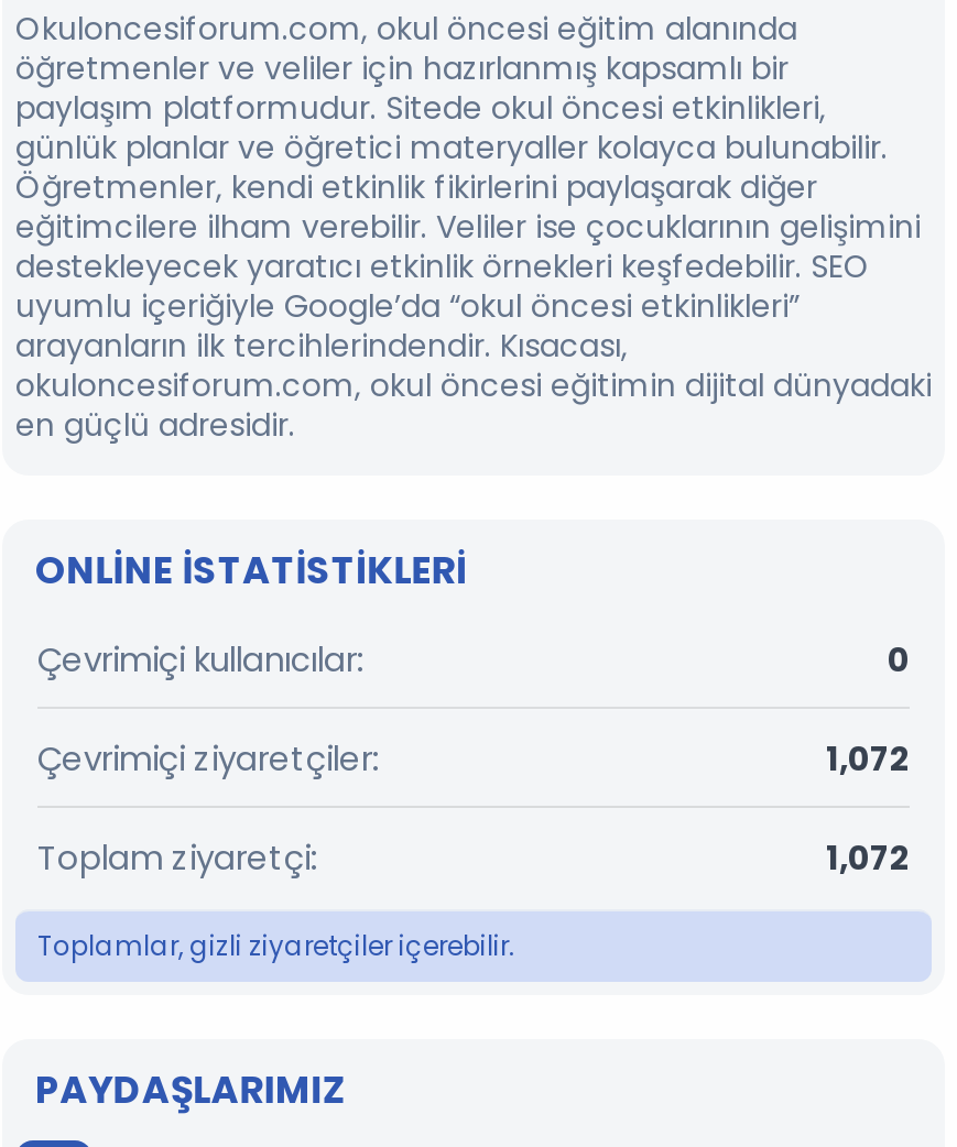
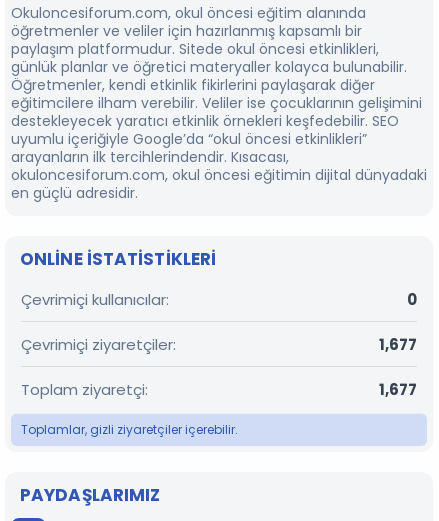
- 1,072
+ 1,677

- 1,072
+ 1,677
